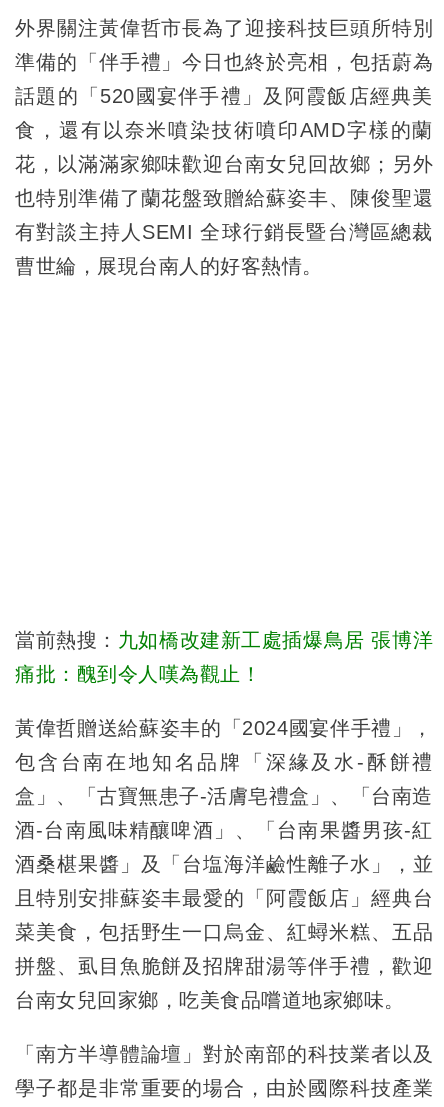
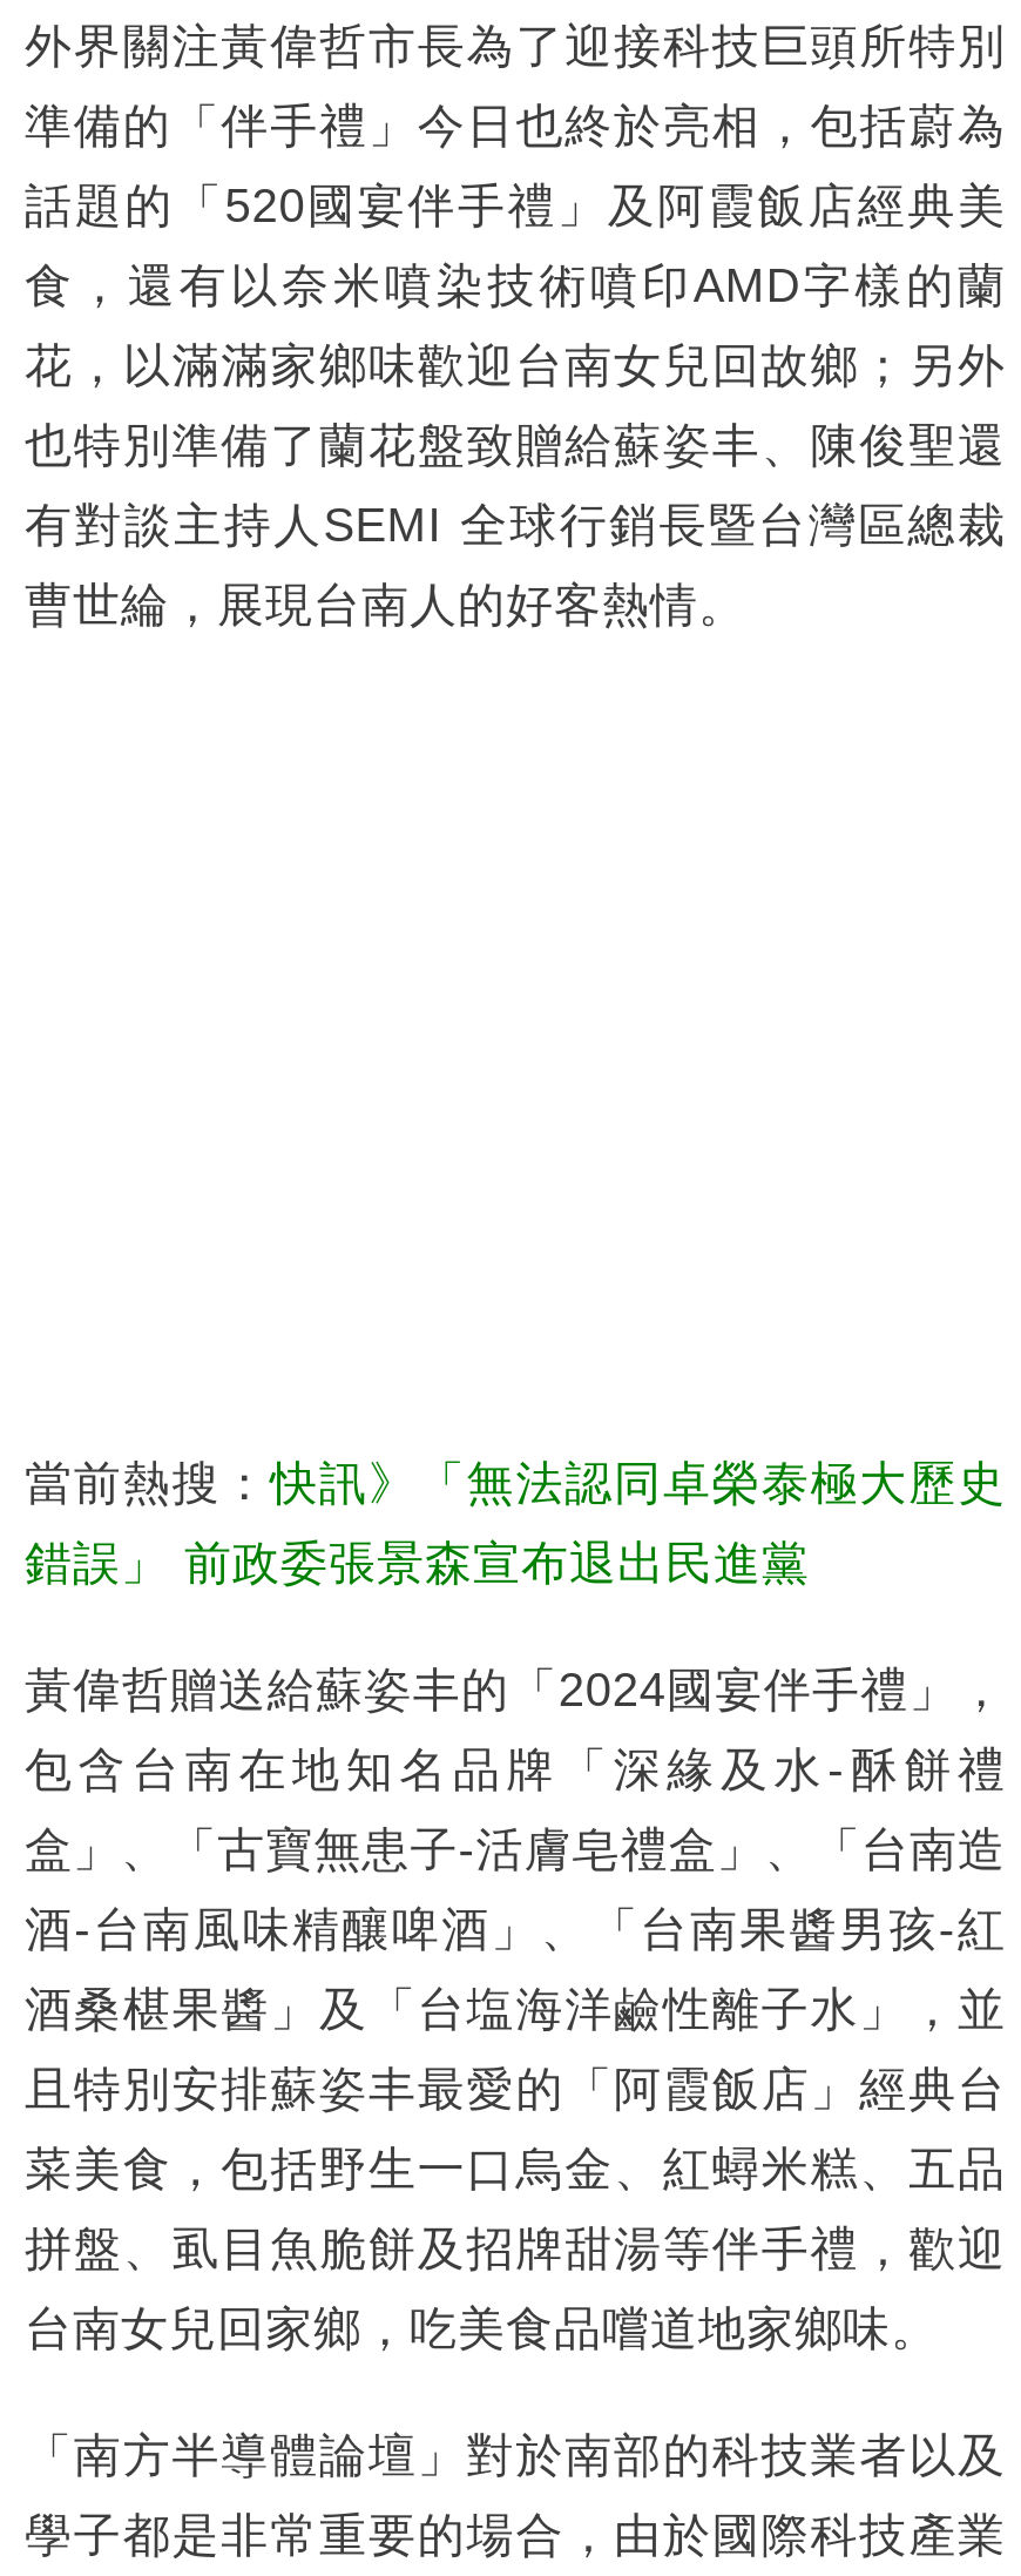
- 當前熱搜：九如橋改建新工處插爆鳥居 張博洋
+ 當前熱搜：快訊》「無法認同卓榮泰極大歷史

- 痛批：醜到令人嘆為觀止！
+ 錯誤」 前政委張景森宣布退出民進黨
